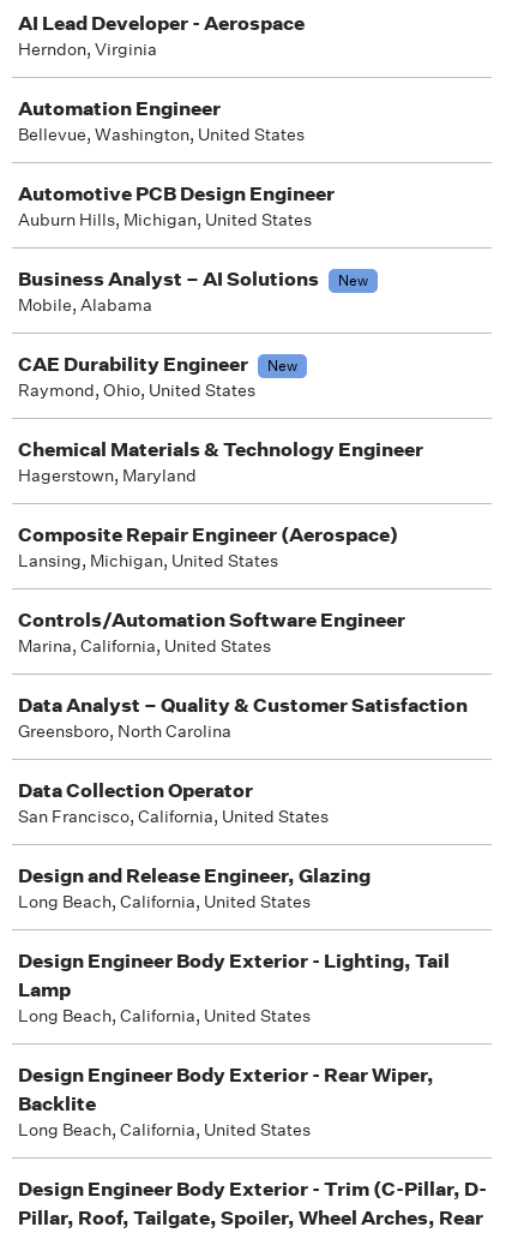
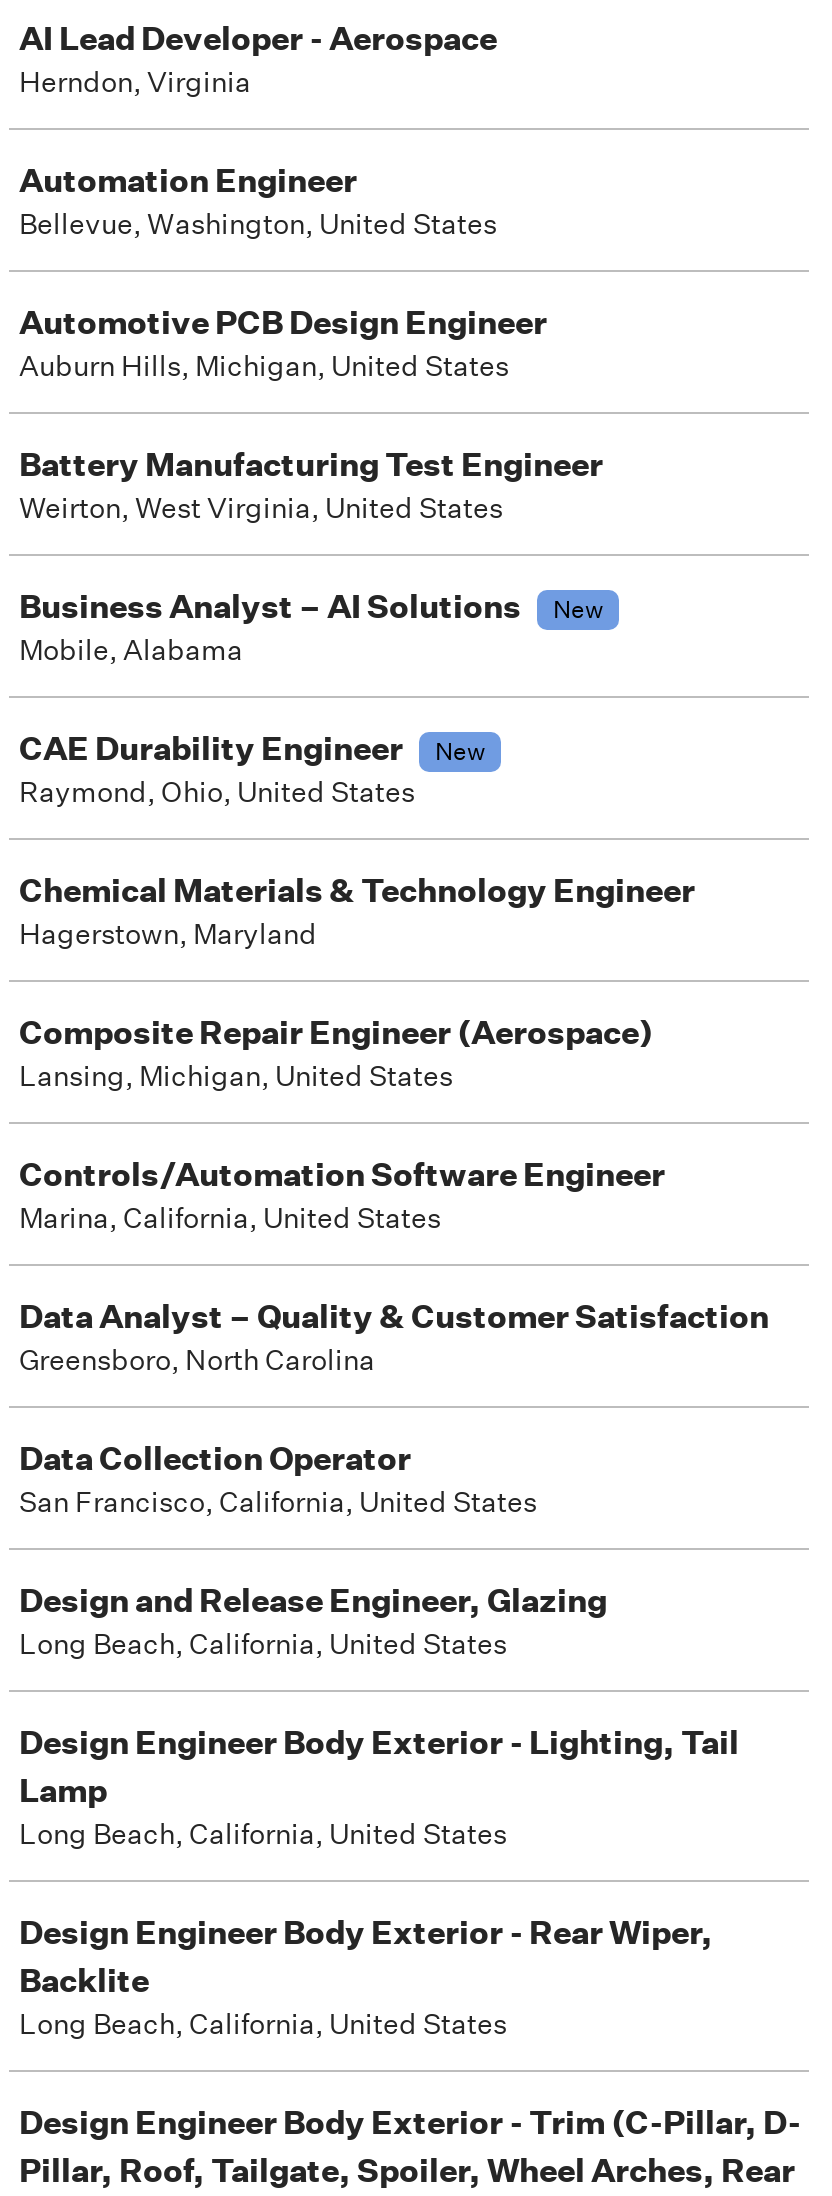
+ Battery Manufacturing Test Engineer
+ Weirton, West Virginia, United States
